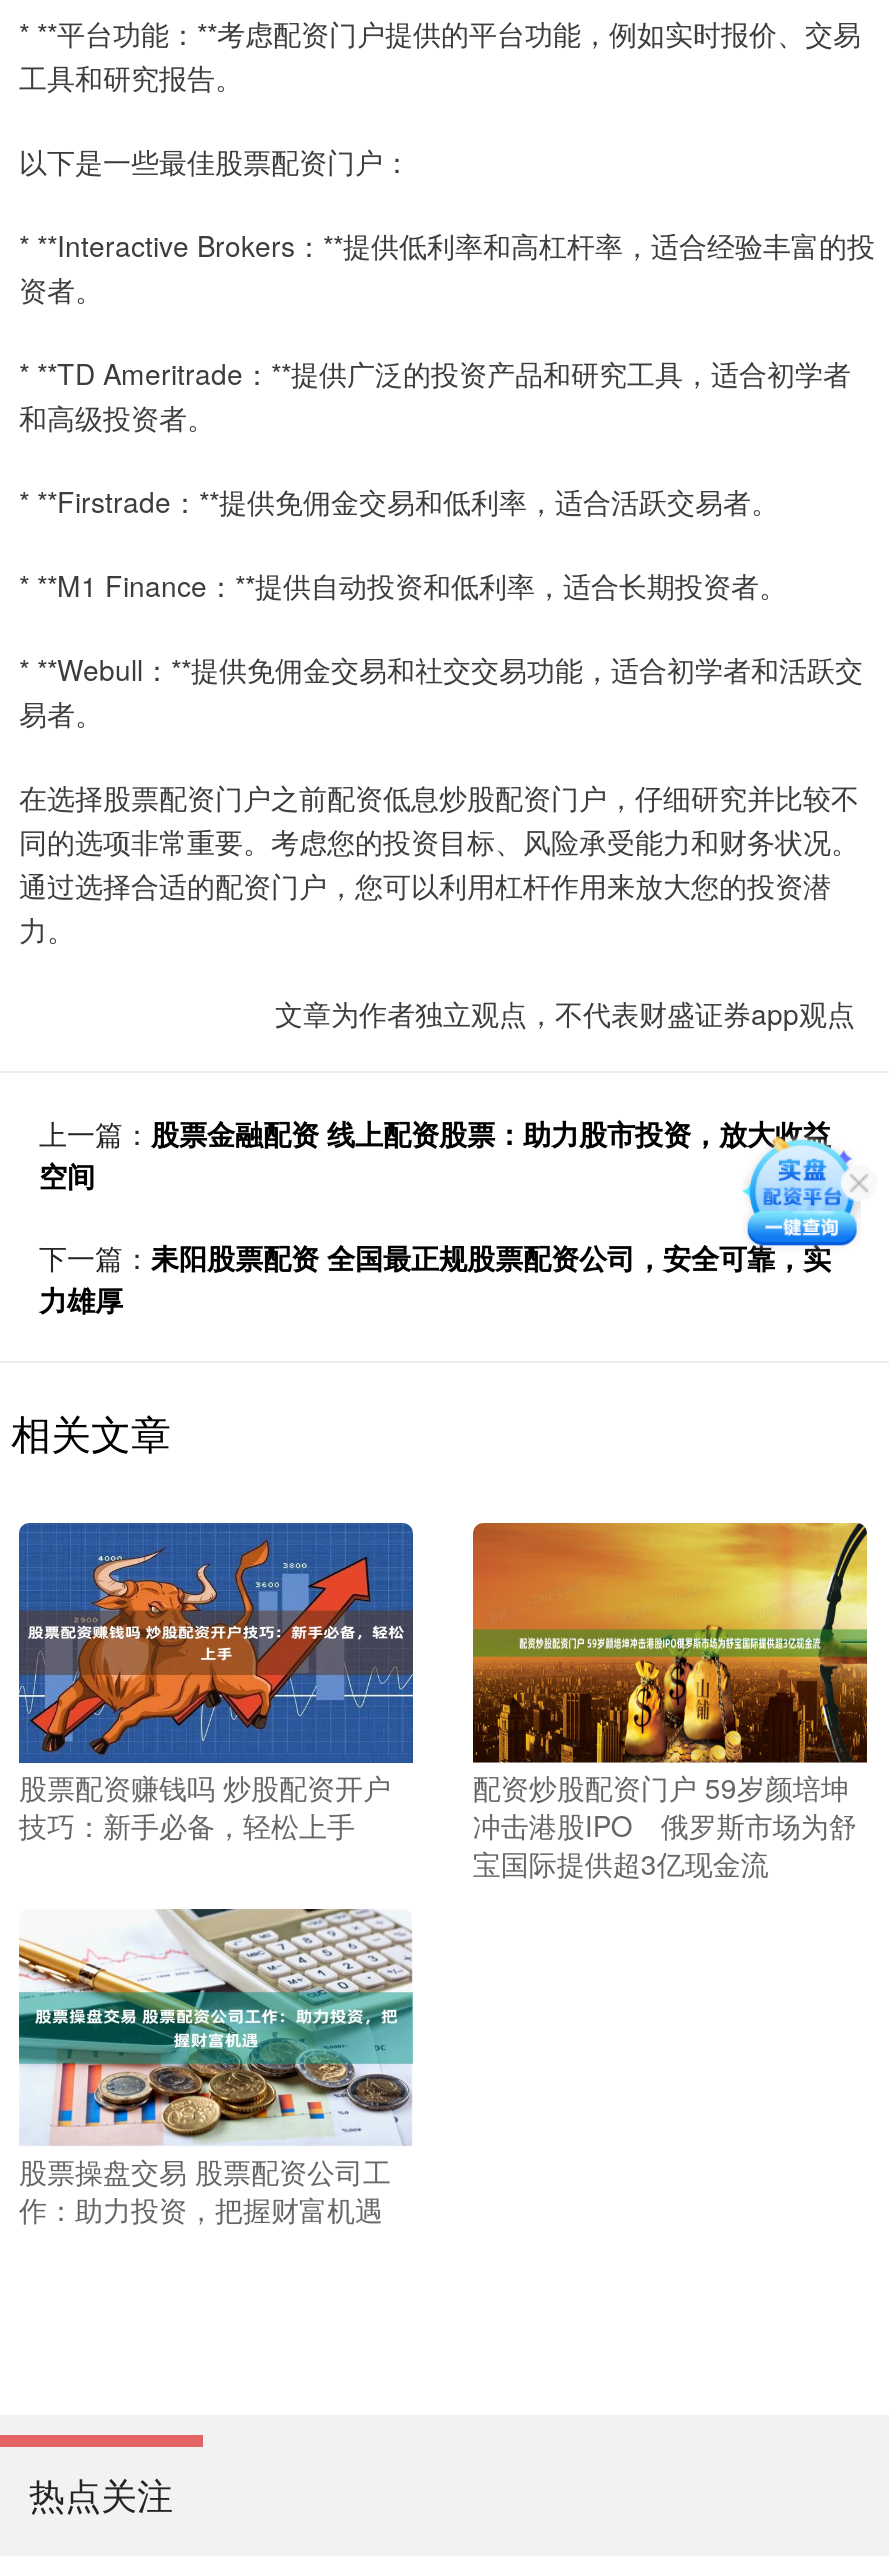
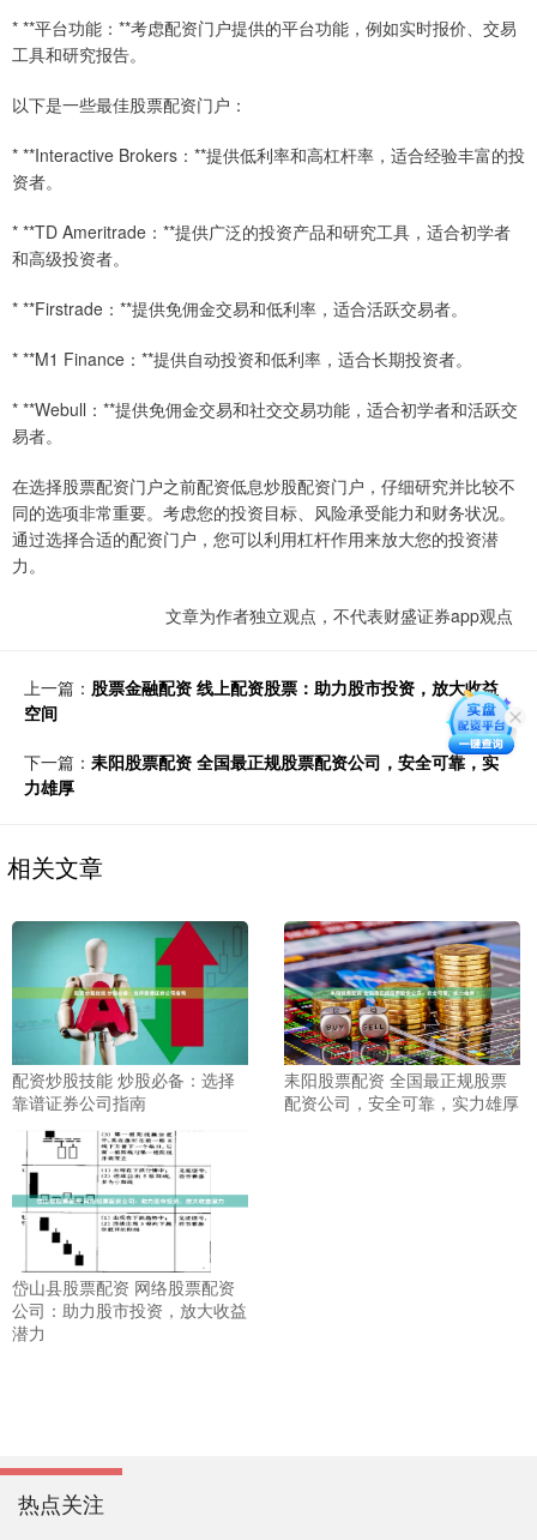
- [image]
- 股票配资赚钱吗 炒股配资开户
- 技巧：新手必备，轻松上手
+ [image]
+ 配资炒股技能 炒股必备：选择
+ 靠谱证券公司指南

- [image]
- 配资炒股配资门户 59岁颜培坤
- 冲击港股IPO 俄罗斯市场为舒
- 宝国际提供超3亿现金流
+ [image]
+ 耒阳股票配资 全国最正规股票
+ 配资公司，安全可靠，实力雄厚

- [image]
- 股票操盘交易 股票配资公司工
- 作：助力投资，把握财富机遇
+ [image]
+ 岱山县股票配资 网络股票配资
+ 公司：助力股市投资，放大收益
+ 潜力
